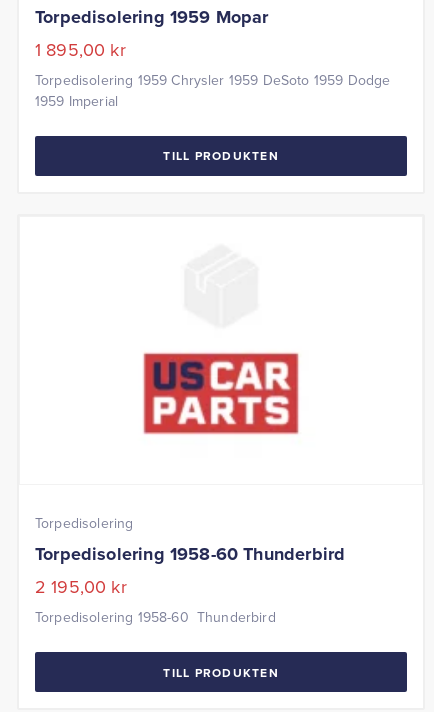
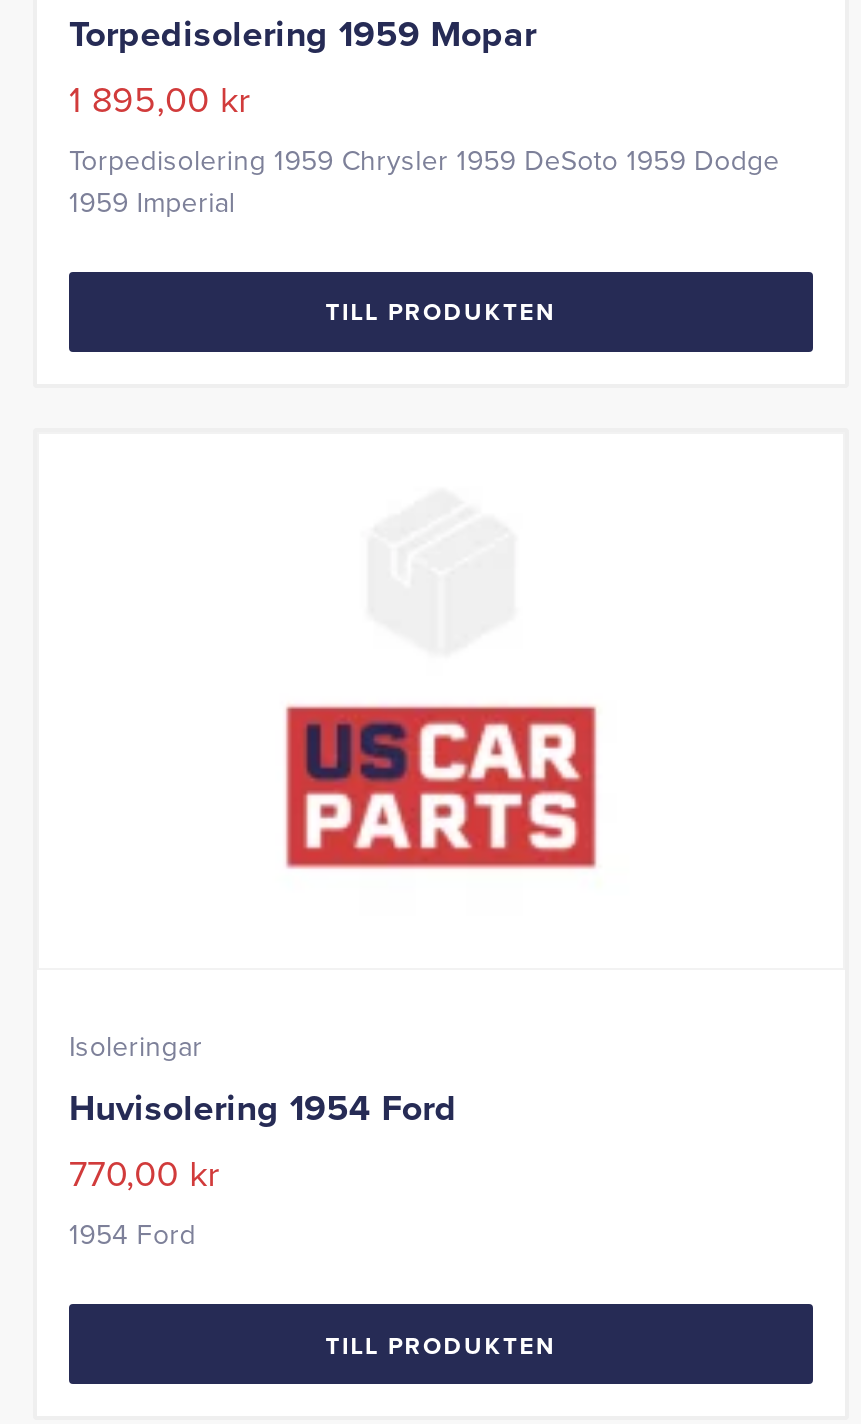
- Torpedisolering
- Torpedisolering 1958-60 Thunderbird
- 2 195,00 kr
- Torpedisolering 1958-60 Thunderbird
+ Isoleringar
+ Huvisolering 1954 Ford
+ 770,00 kr
+ 1954 Ford
